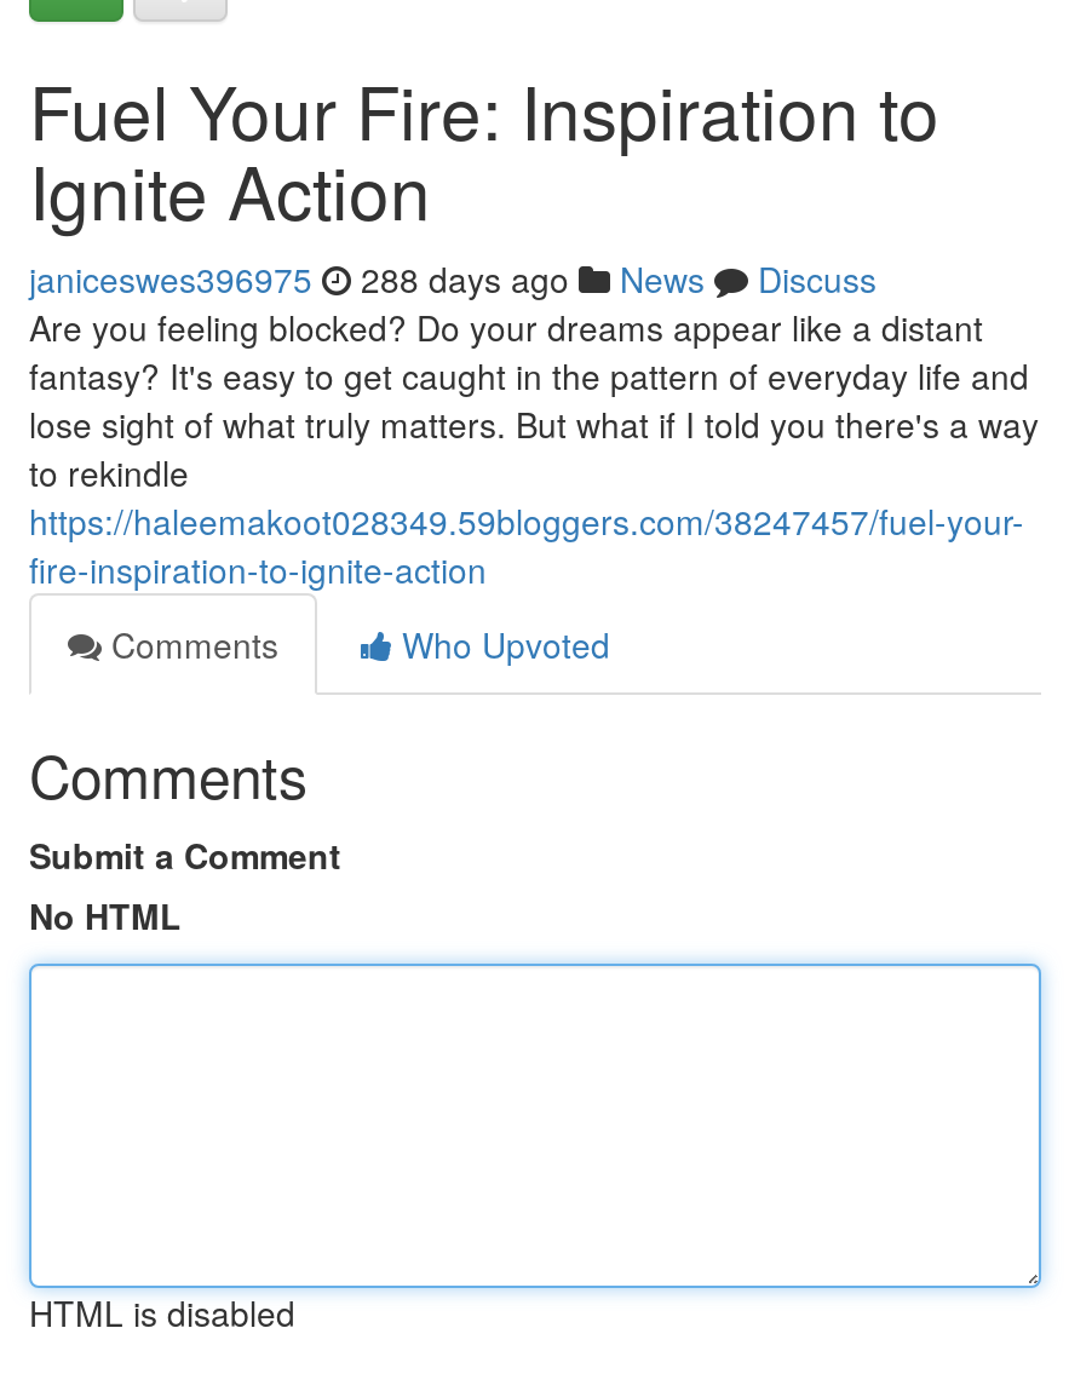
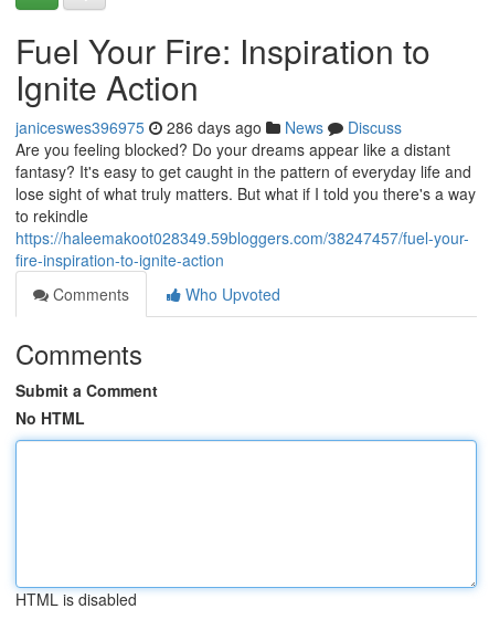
- janiceswes396975 288 days ago News Discuss
+ janiceswes396975 286 days ago News Discuss
